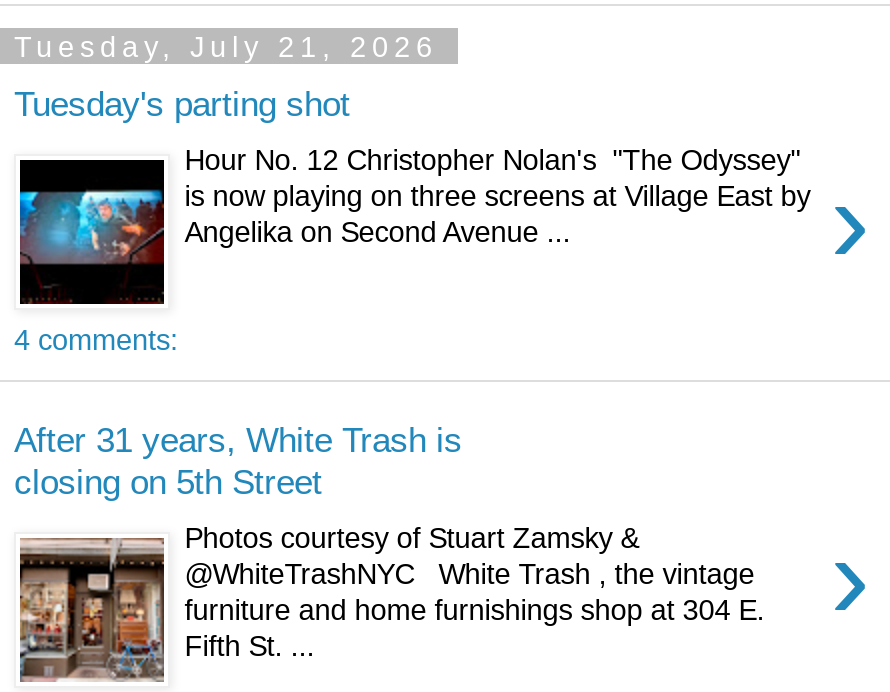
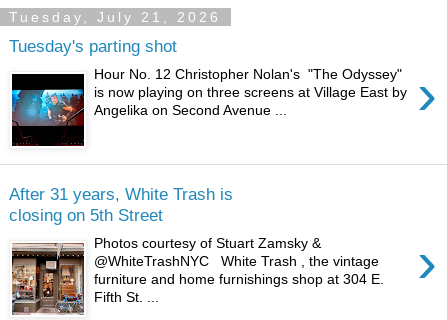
- 4 comments:
